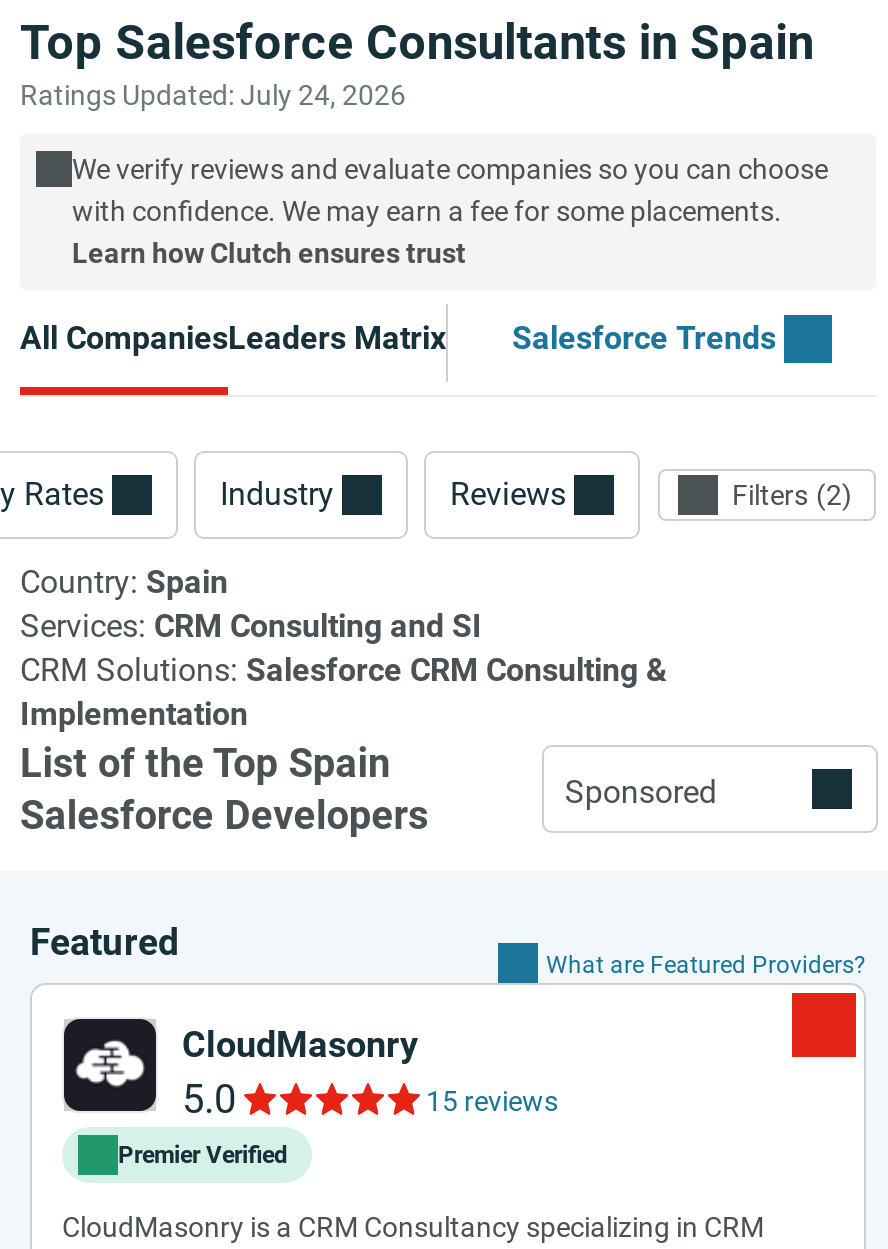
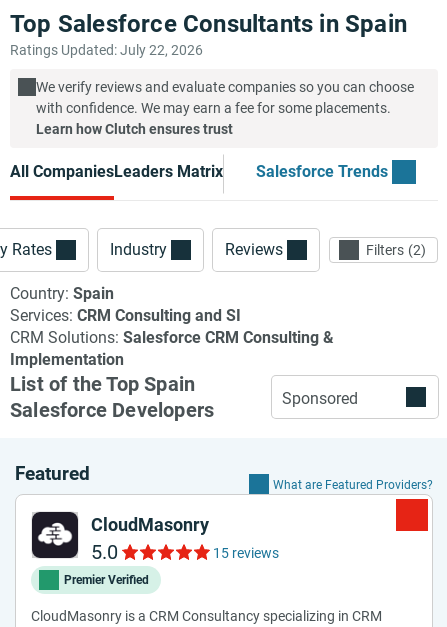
- Ratings Updated: July 24, 2026
+ Ratings Updated: July 22, 2026
